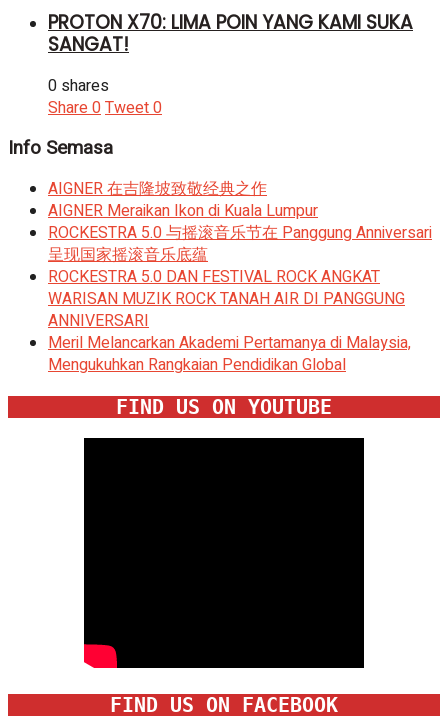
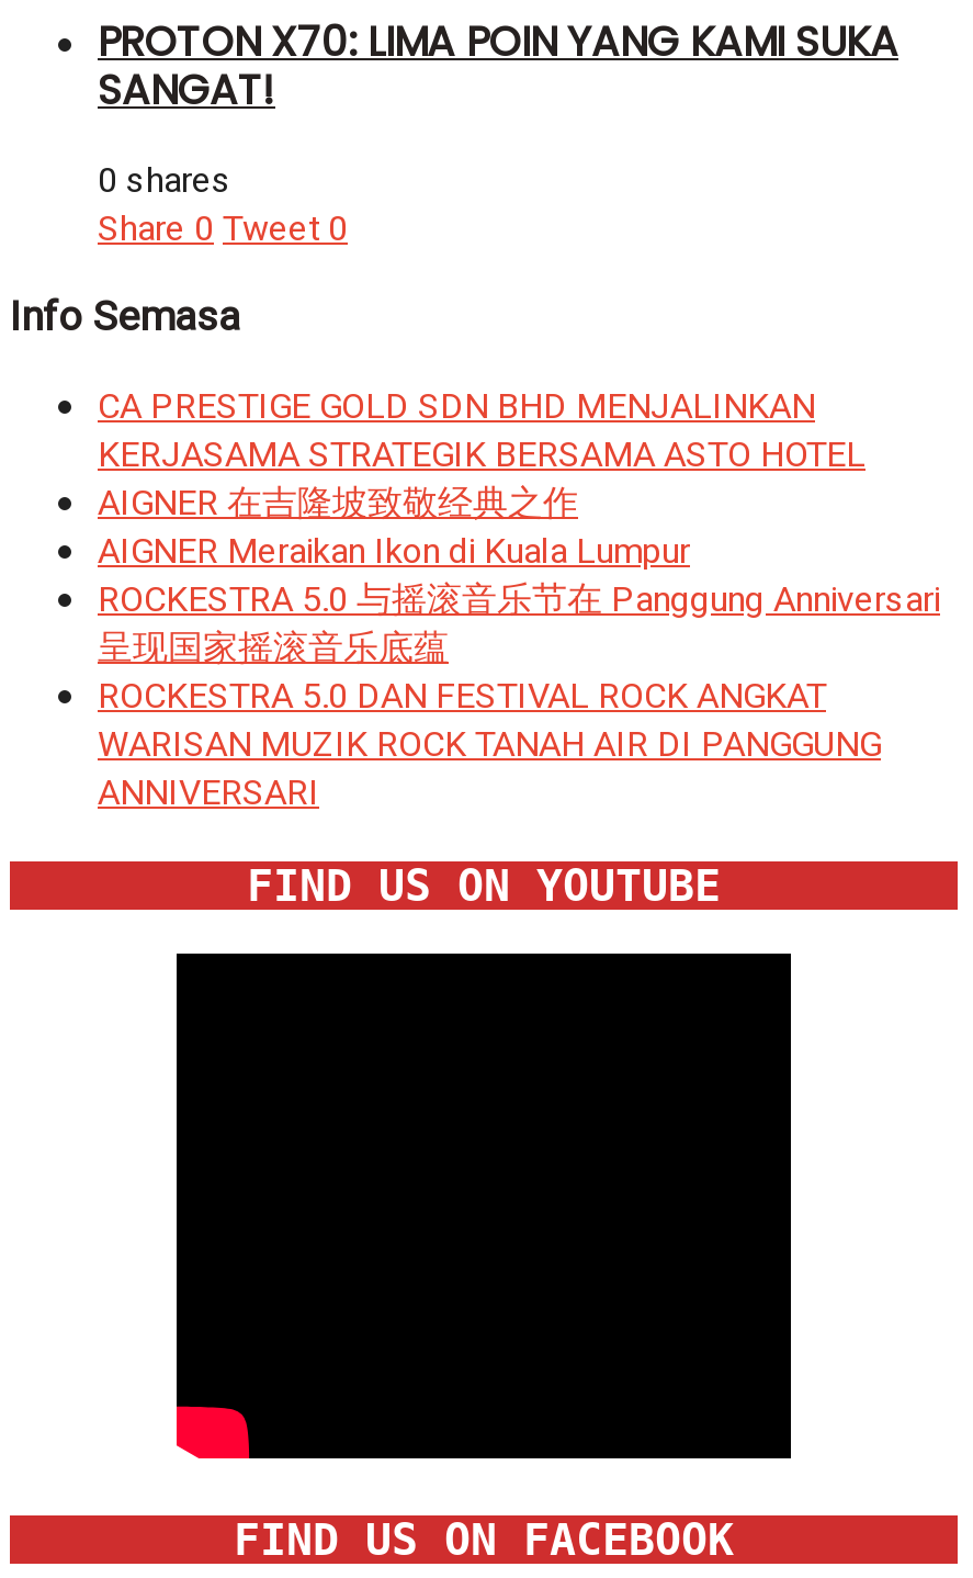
+ CA PRESTIGE GOLD SDN BHD MENJALINKAN
+ KERJASAMA STRATEGIK BERSAMA ASTO HOTEL

moved down: AIGNER 在吉隆坡致敬经典之作 | AIGNER Meraikan Ikon di Kuala Lumpur | ROCKESTRA 5.0 与摇滚音乐节在 Panggung Anniversari | 呈现国家摇滚音乐底蕴 | ROCKESTRA 5.0 DAN FESTIVAL ROCK ANGKAT | WARISAN MUZIK ROCK TANAH AIR DI PANGGUNG | ANNIVERSARI

- Meril Melancarkan Akademi Pertamanya di Malaysia,
- Mengukuhkan Rangkaian Pendidikan Global
